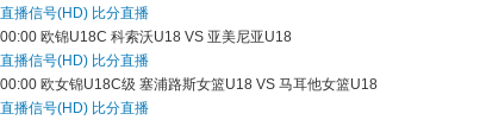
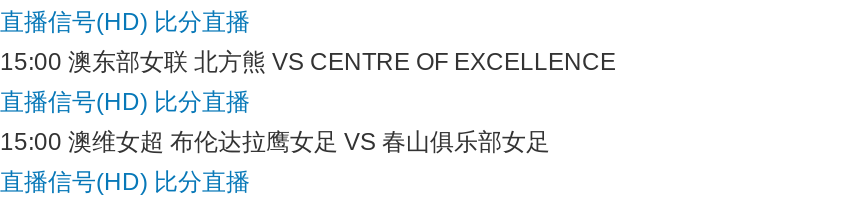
- 00:00 欧锦U18C科索沃U18 VS 亚美尼亚U18
+ 15:00 澳东部女联北方熊 VS CENTRE OF EXCELLENCE

- 00:00 欧女锦U18C级塞浦路斯女篮U18 VS 马耳他女篮U18
+ 15:00 澳维女超布伦达拉鹰女足 VS 春山俱乐部女足
